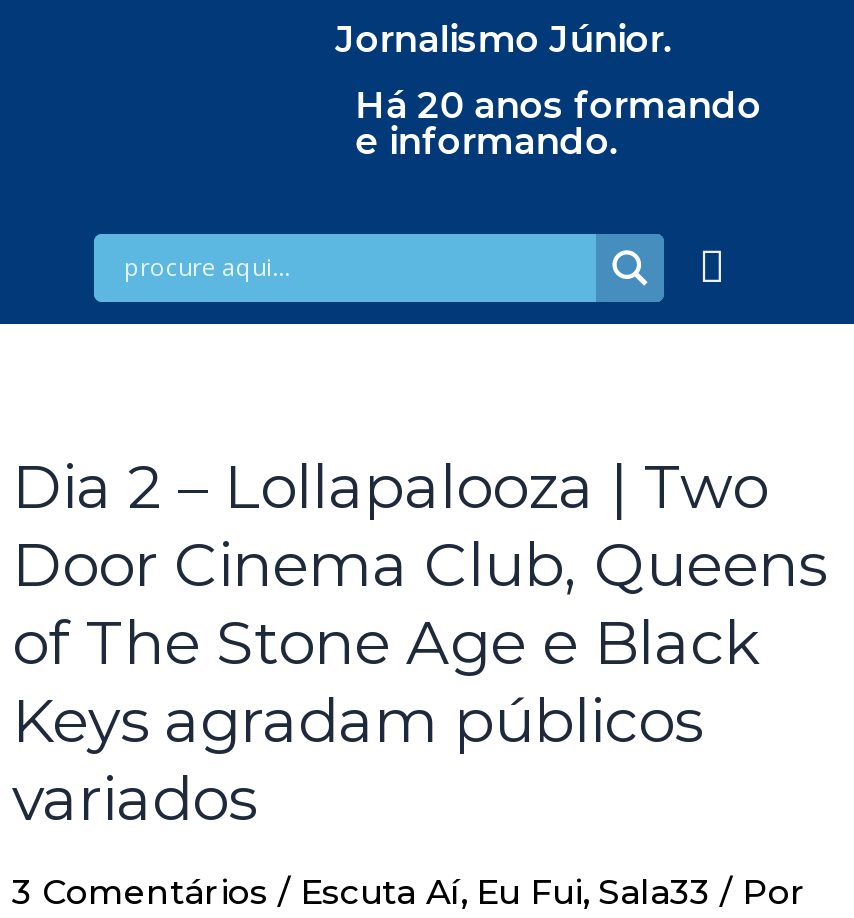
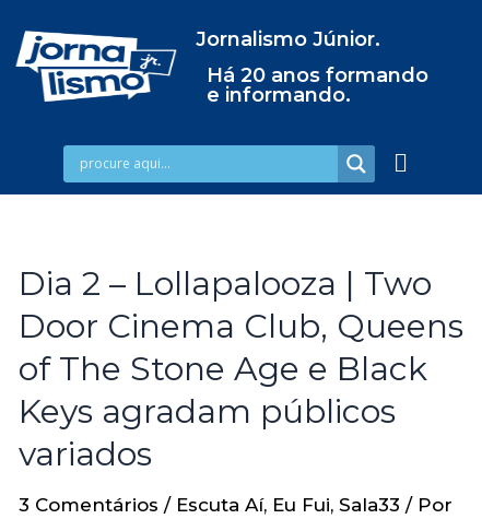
+ [image]
